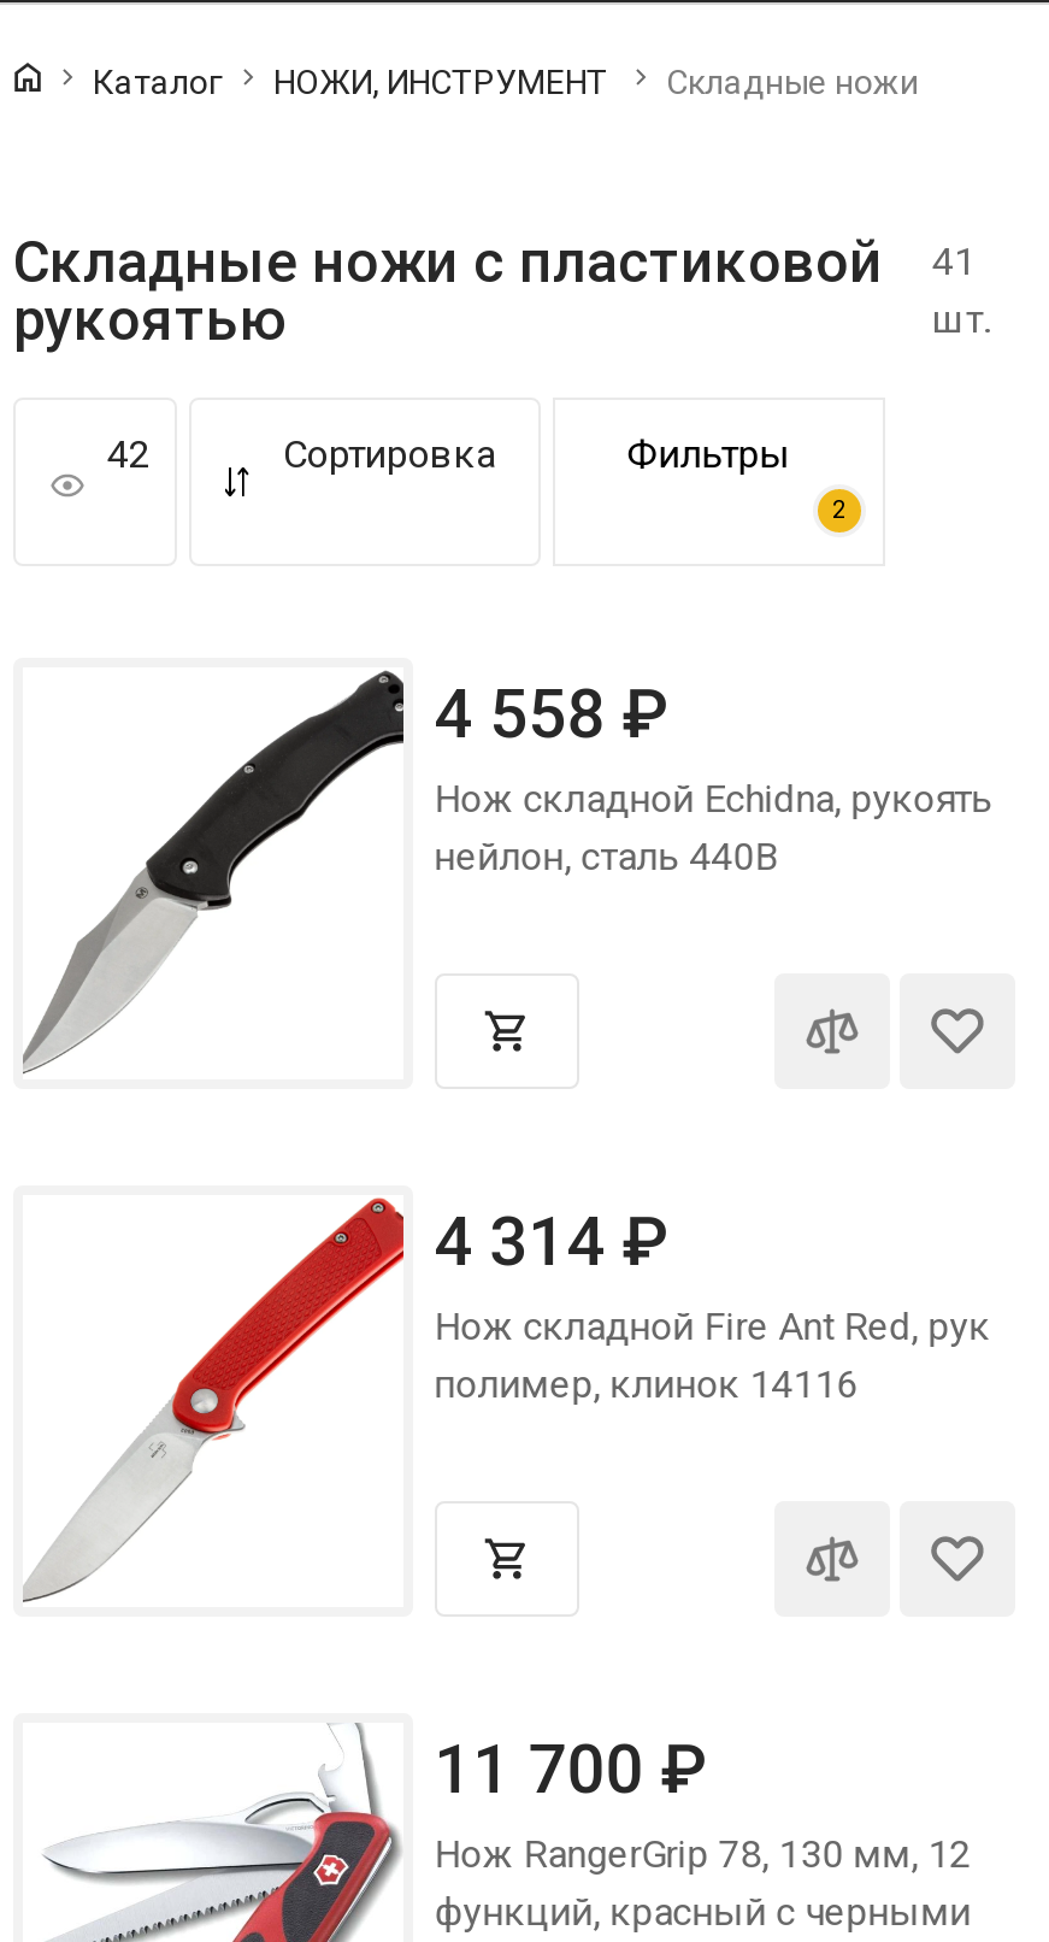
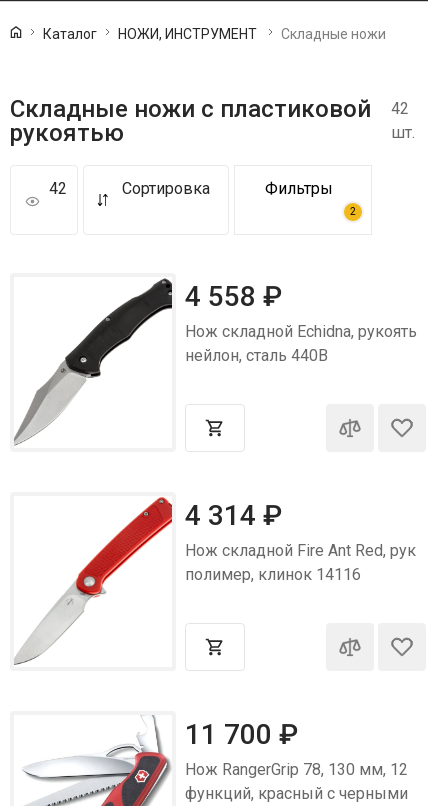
- Складные ножи с пластиковой 41
+ Складные ножи с пластиковой 42
